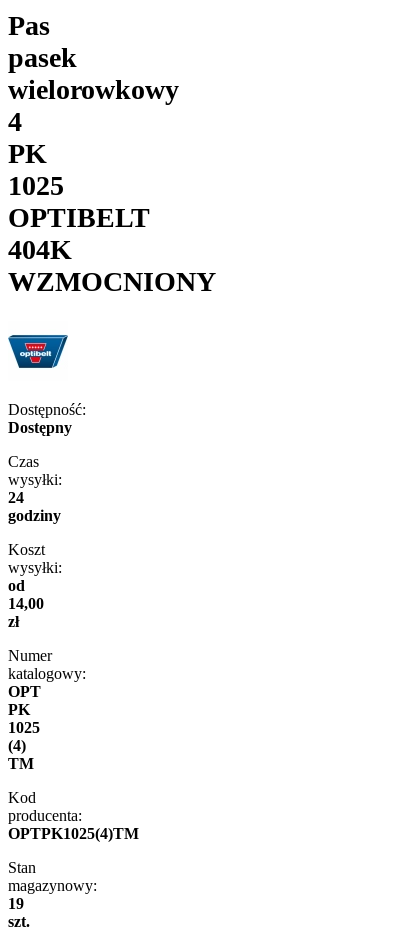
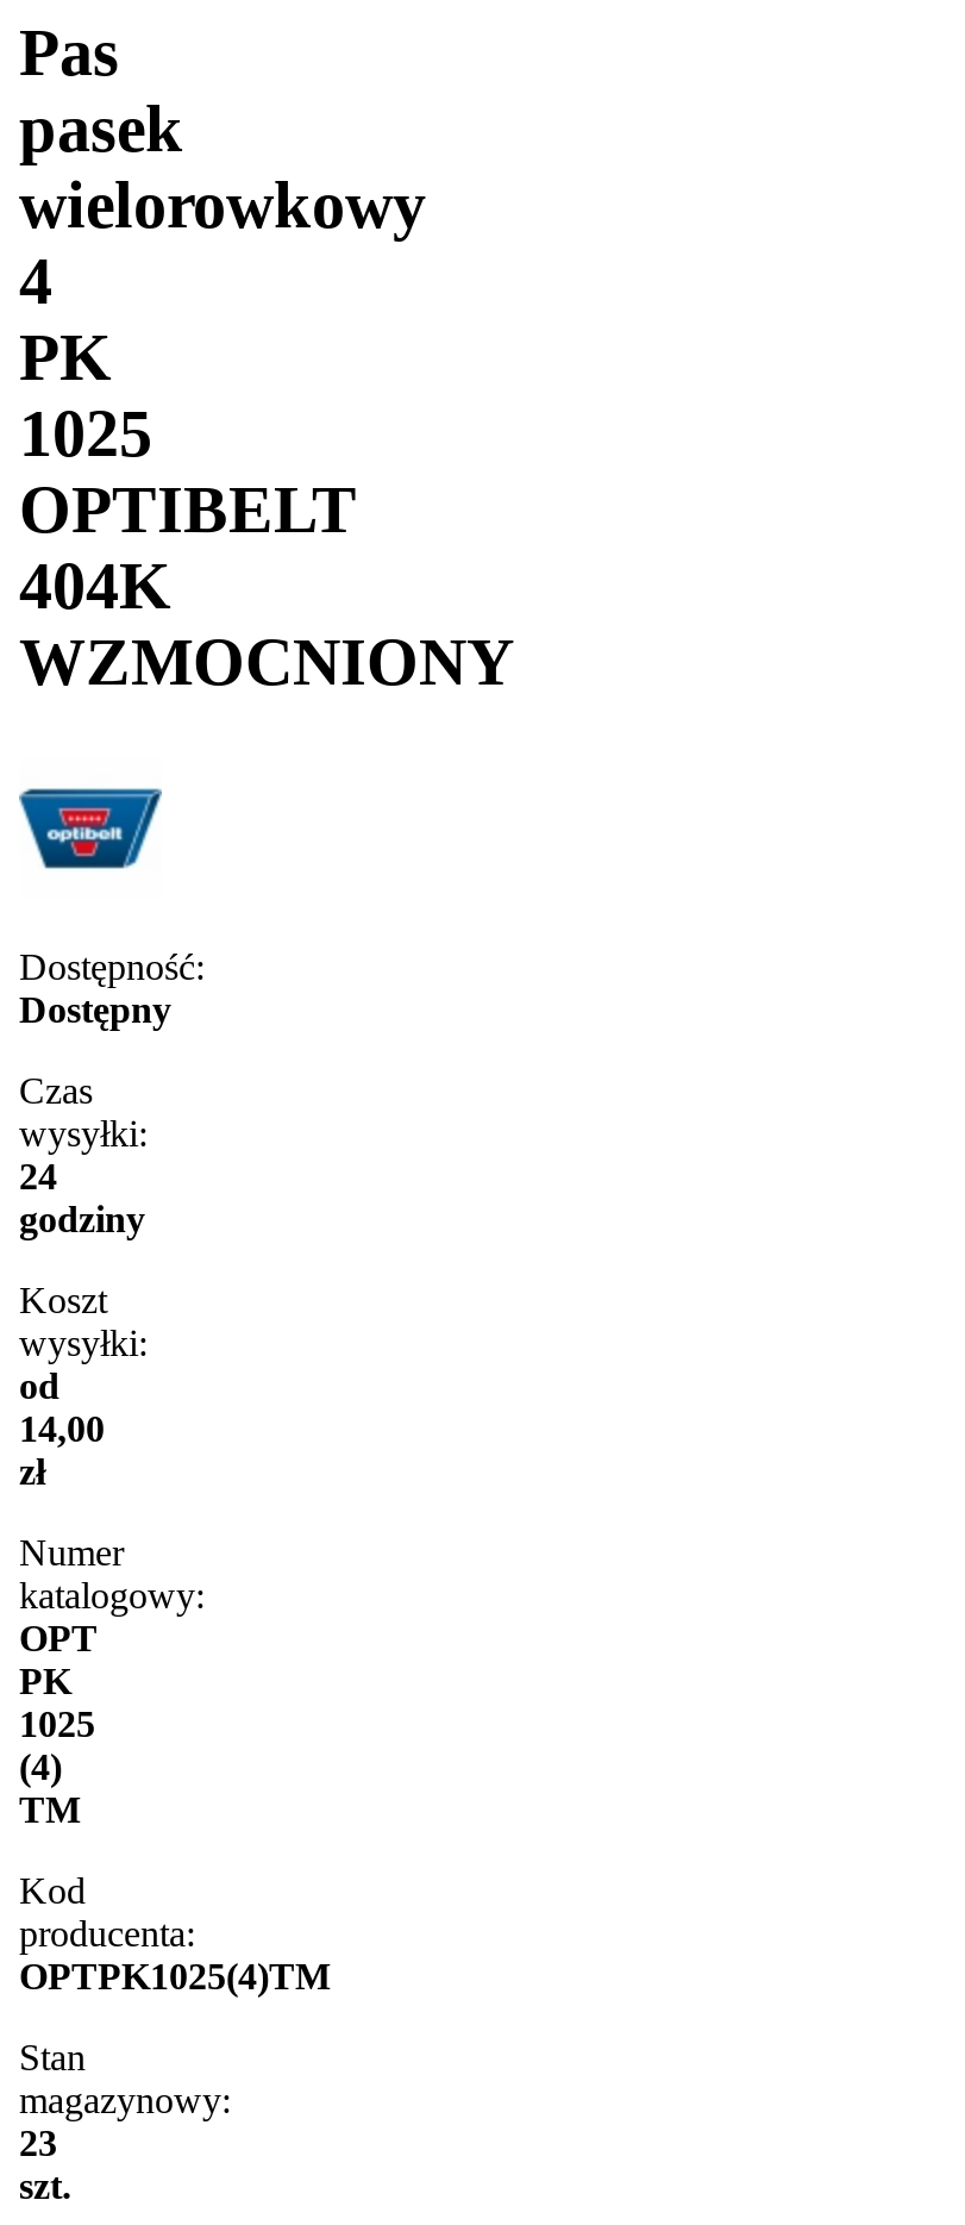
- 19
+ 23
